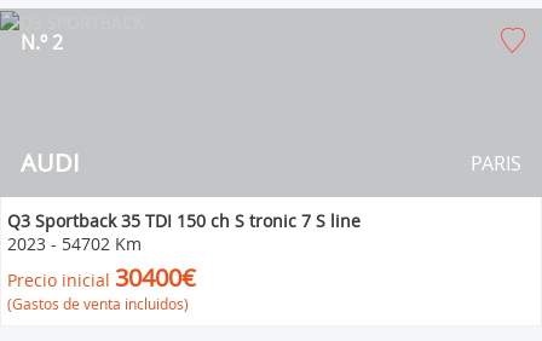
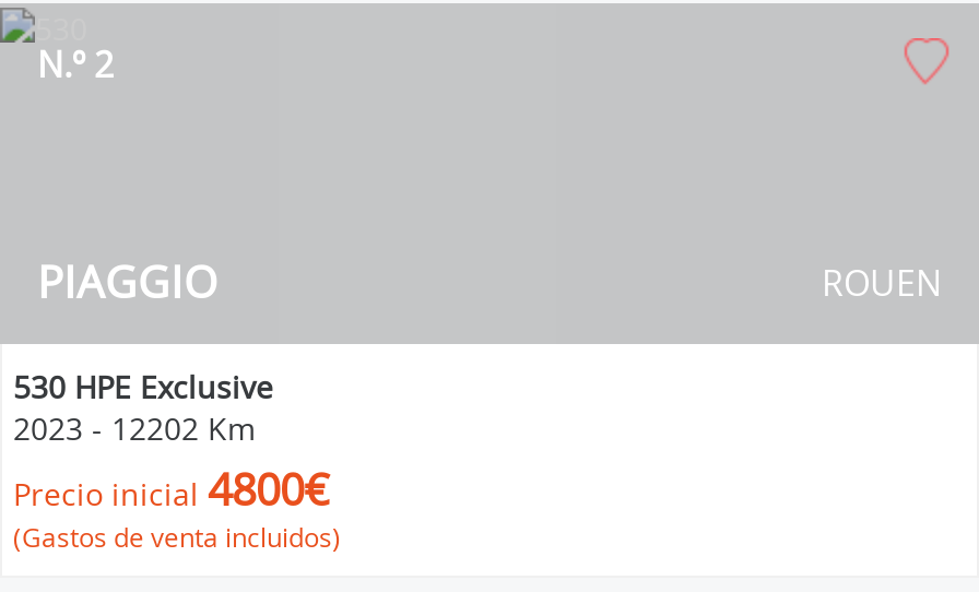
- AUDI
+ PIAGGIO

- PARIS
+ ROUEN

- Q3 Sportback 35 TDI 150 ch S tronic 7 S line
- 2023 - 54702 Km
- Precio inicial 30400€
+ 530 HPE Exclusive
+ 2023 - 12202 Km
+ Precio inicial 4800€
